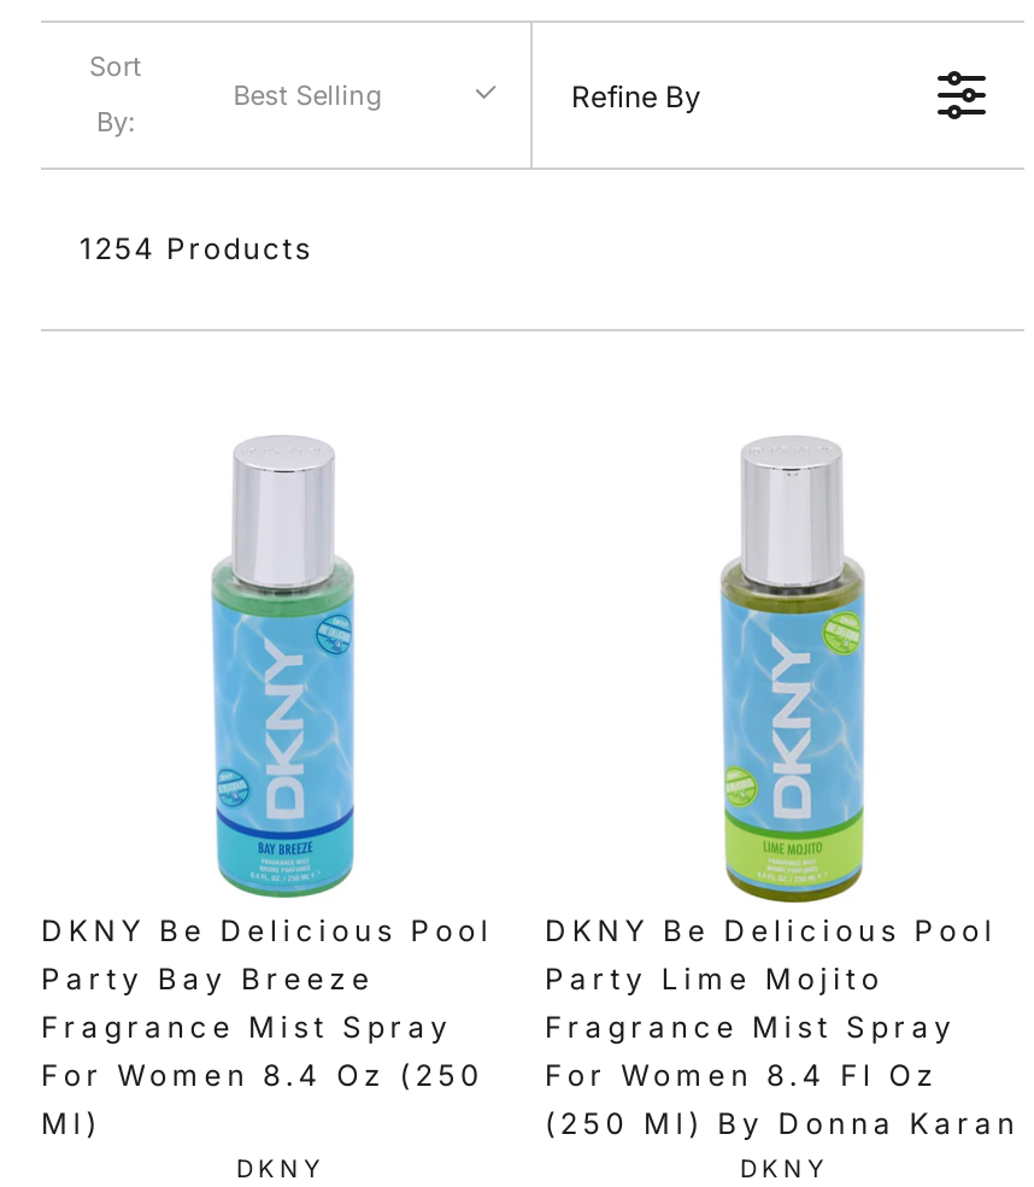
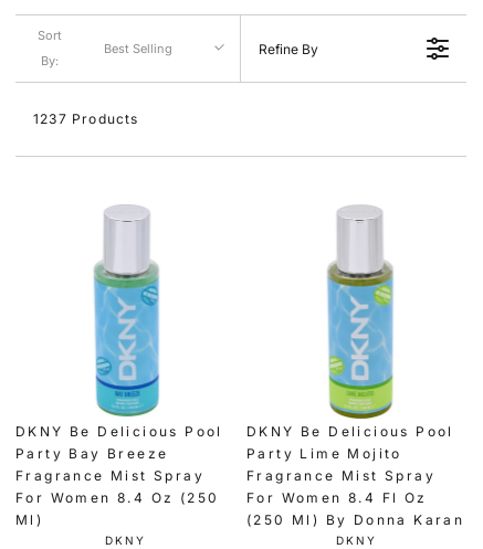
- 1254 Products
+ 1237 Products
